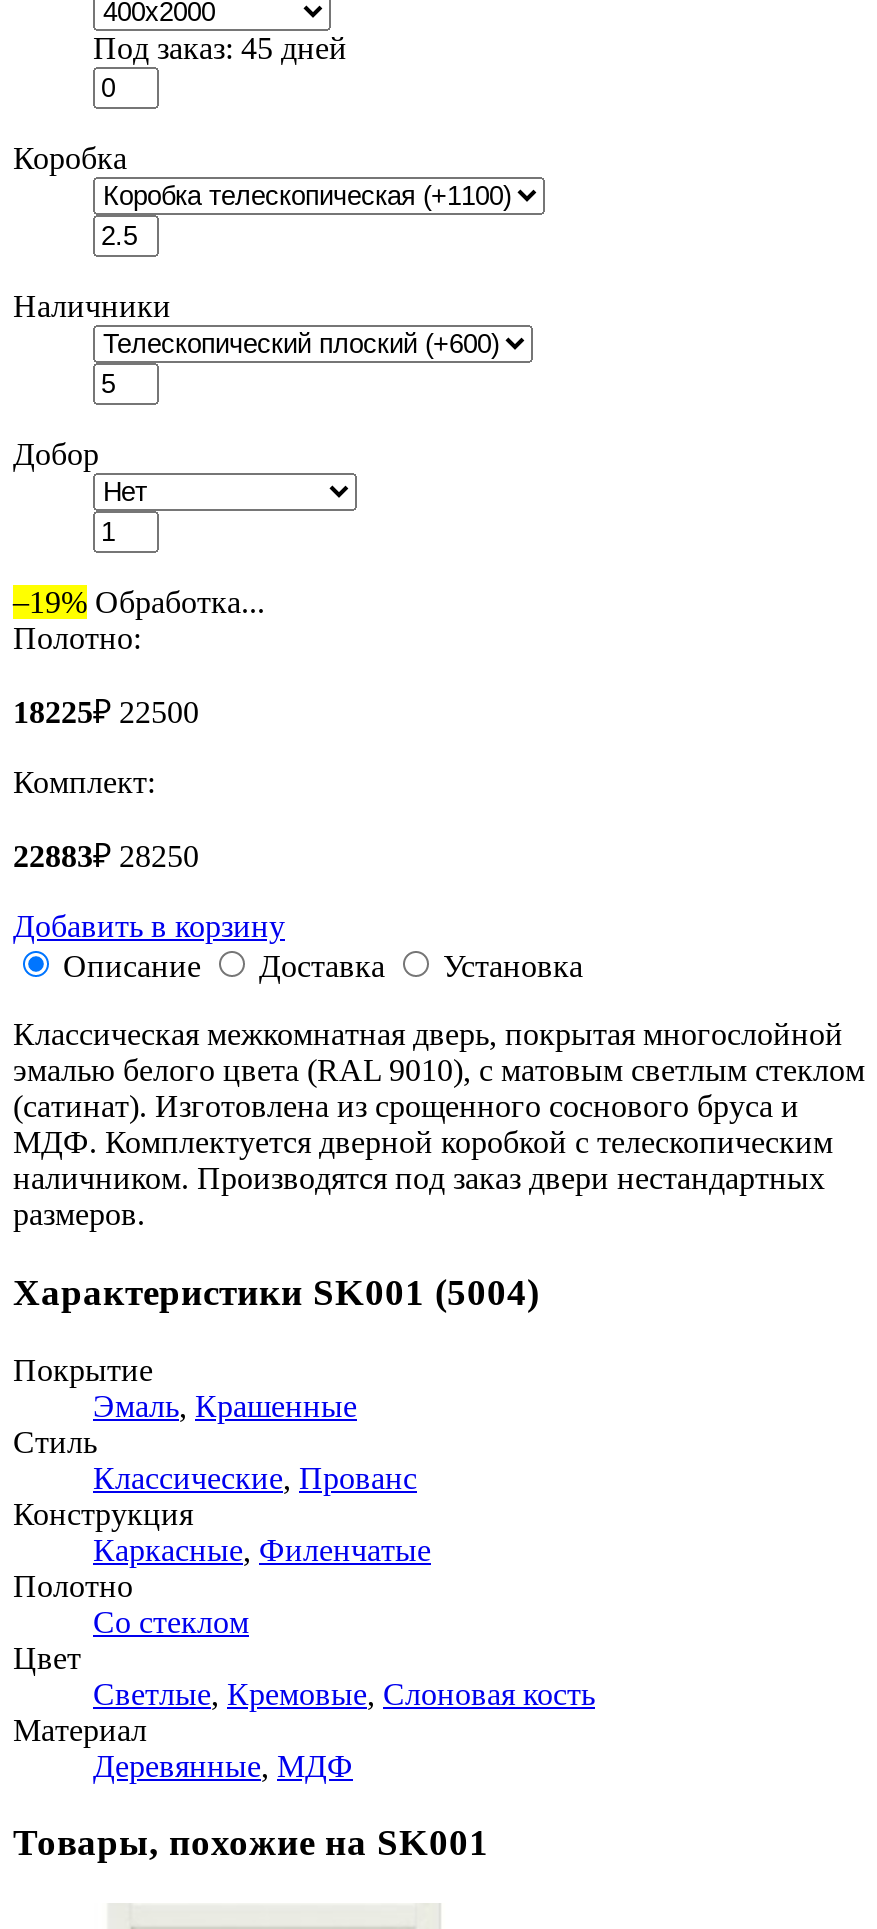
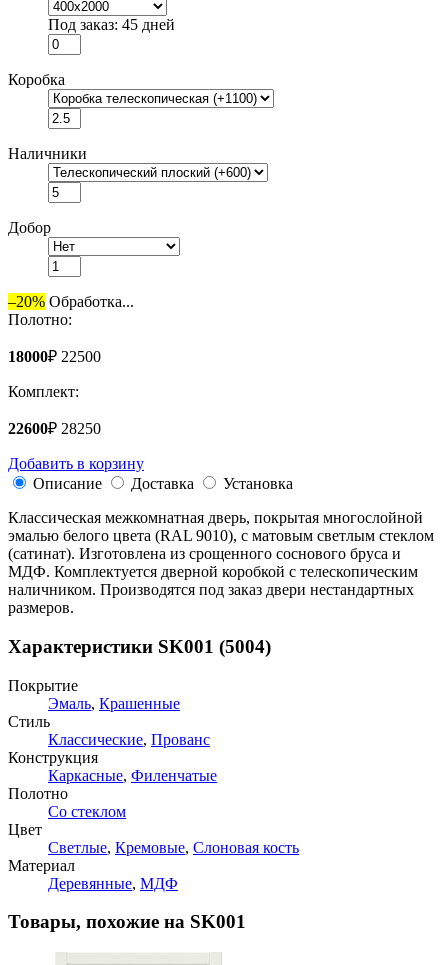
- –19% Обработка...
+ –20% Обработка...

- 18225₽ 22500
+ 18000₽ 22500

- 22883₽ 28250
+ 22600₽ 28250
